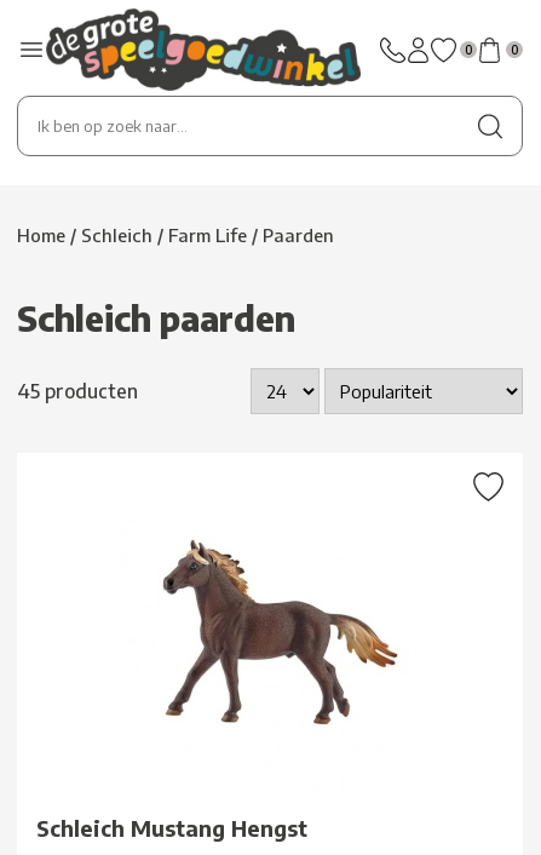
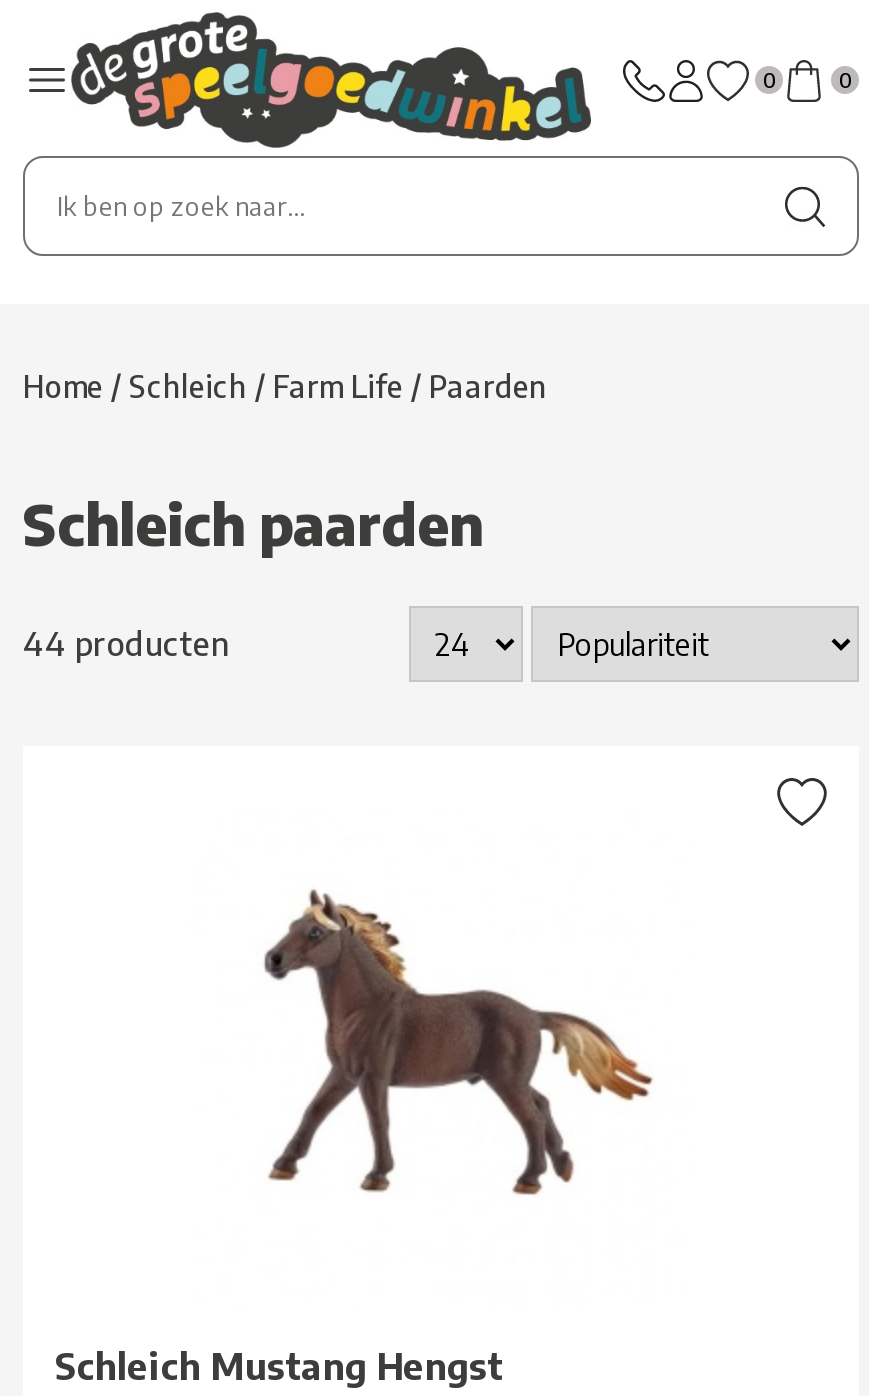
- 45 producten
+ 44 producten
